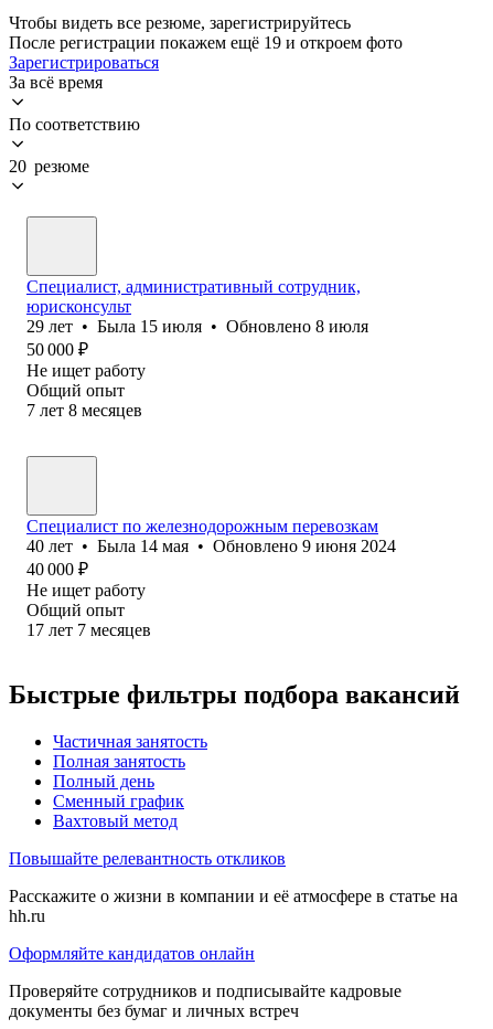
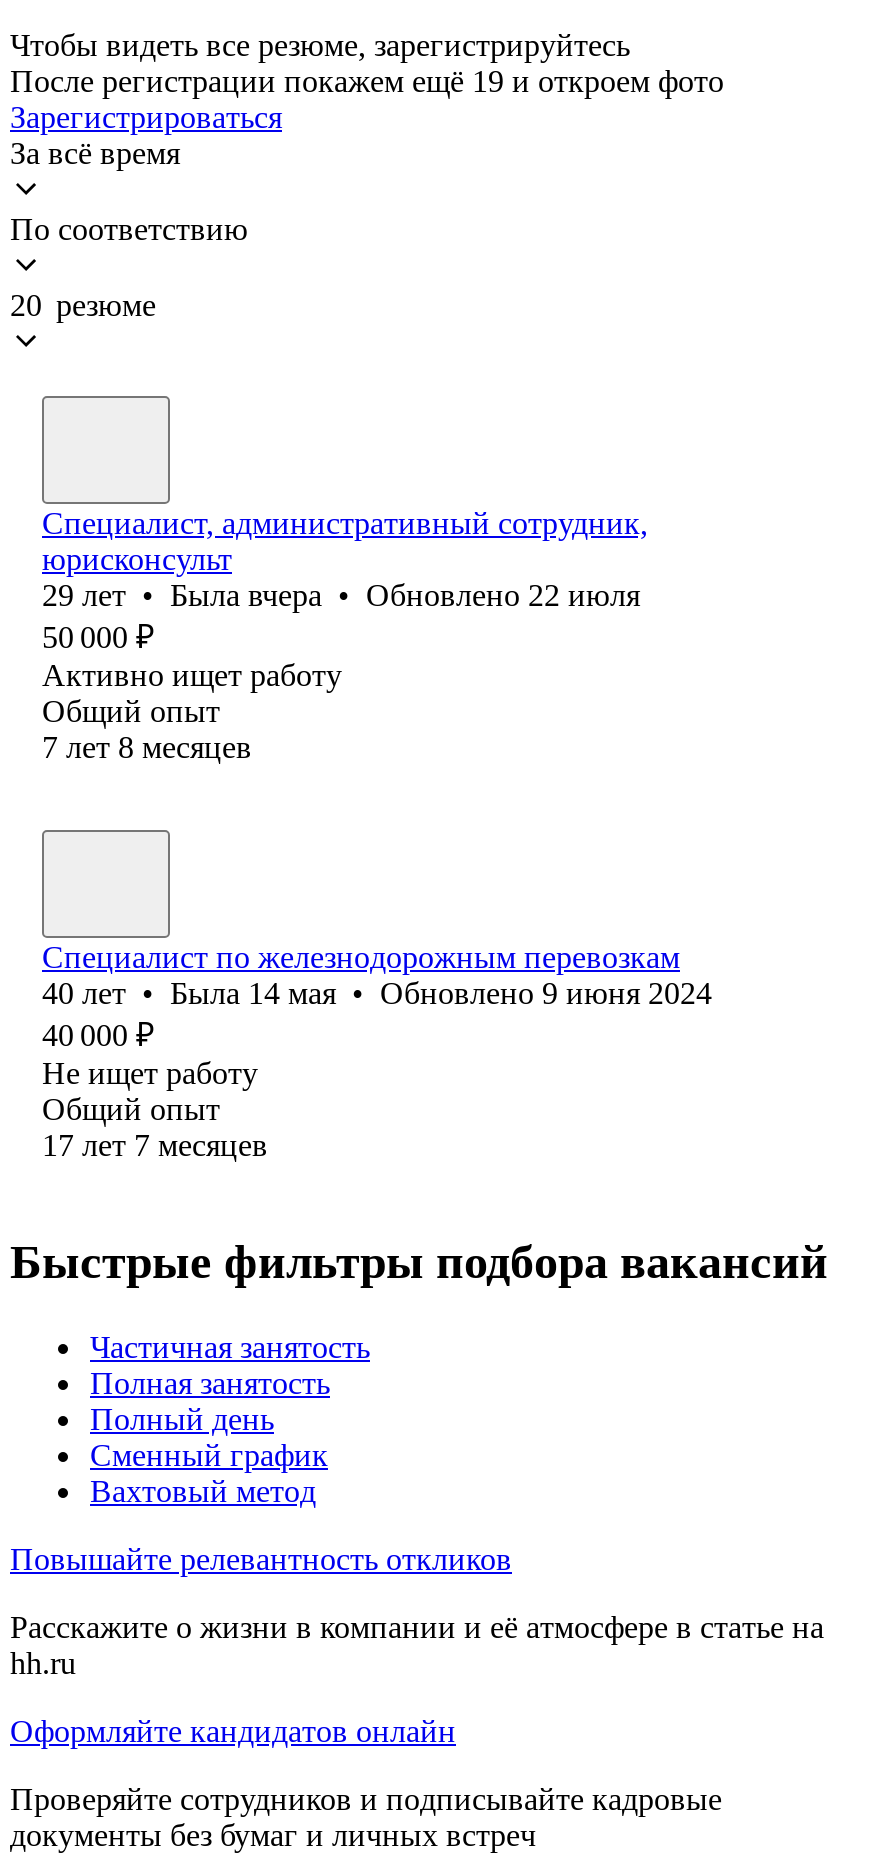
- 29 лет • Была 15 июля • Обновлено 8 июля
+ 29 лет • Была вчера • Обновлено 22 июля

- Не ищет работу
+ Активно ищет работу
